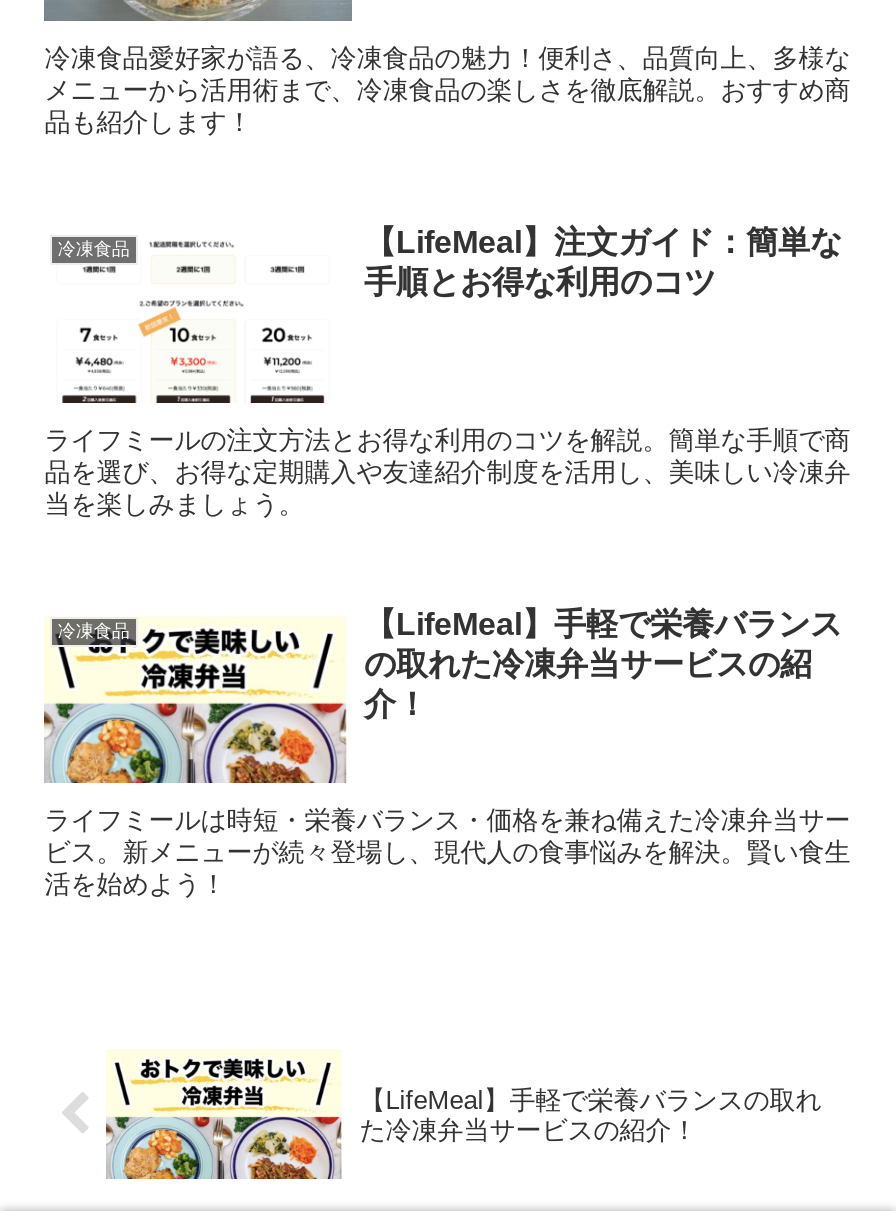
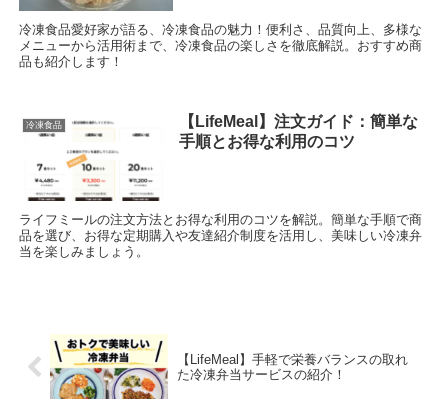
- [image]
- 冷凍食品
- 【LifeMeal】手軽で栄養バランス
- の取れた冷凍弁当サービスの紹
- 介！
- ライフミールは時短・栄養バランス・価格を兼ね備えた冷凍弁当サー
- ビス。新メニューが続々登場し、現代人の食事悩みを解決。賢い食生
- 活を始めよう！
